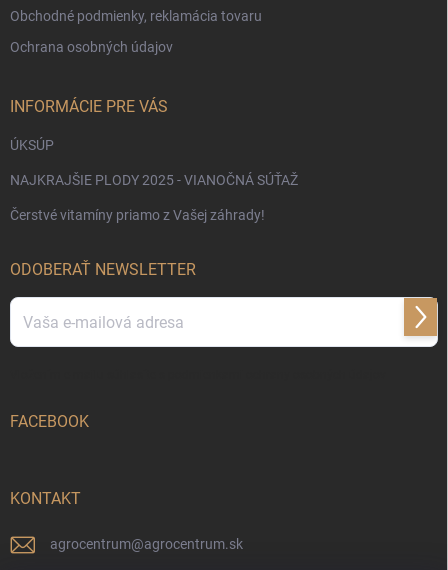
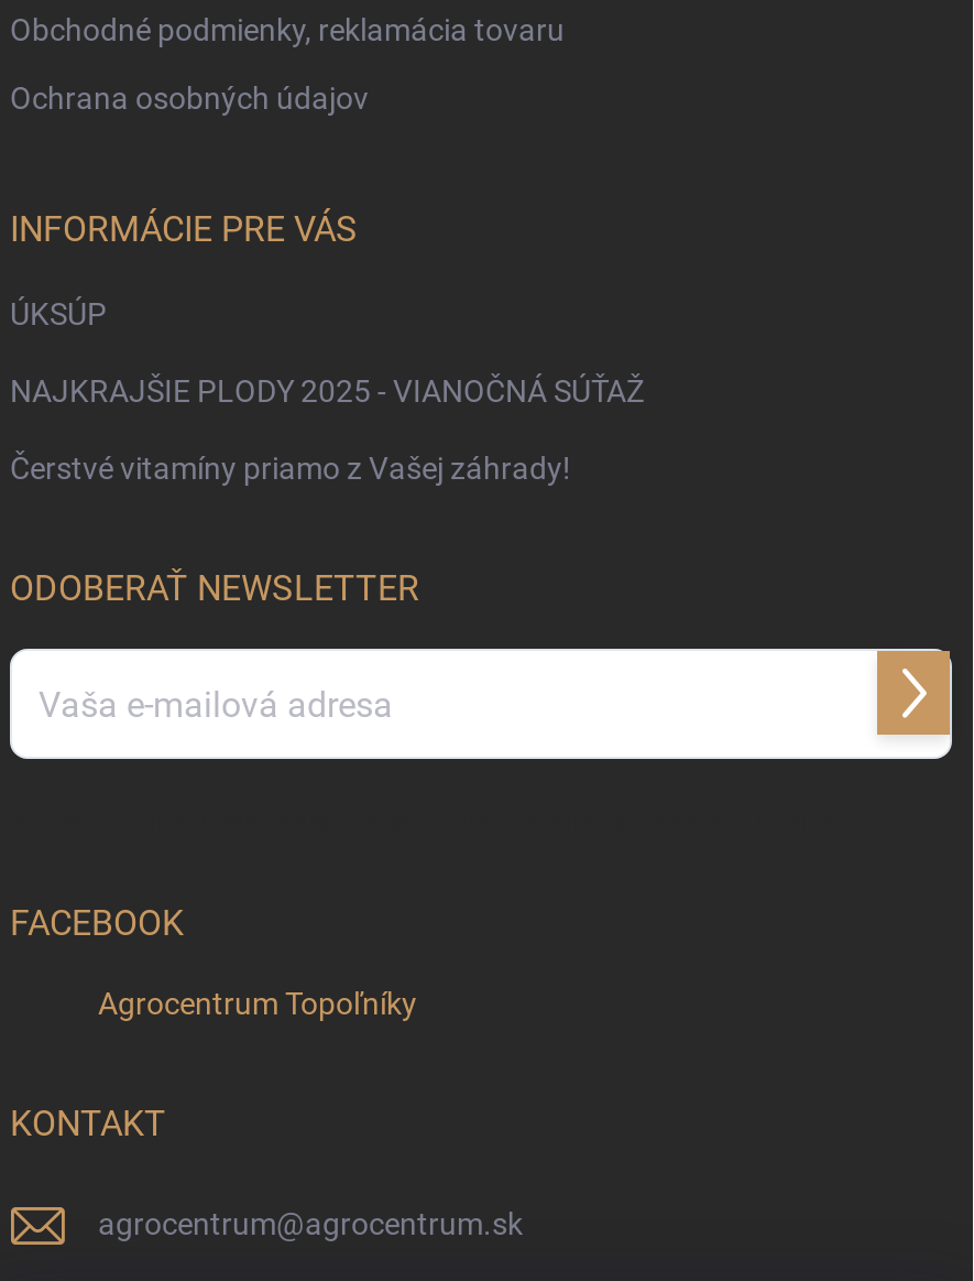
+ Agrocentrum Topoľníky
